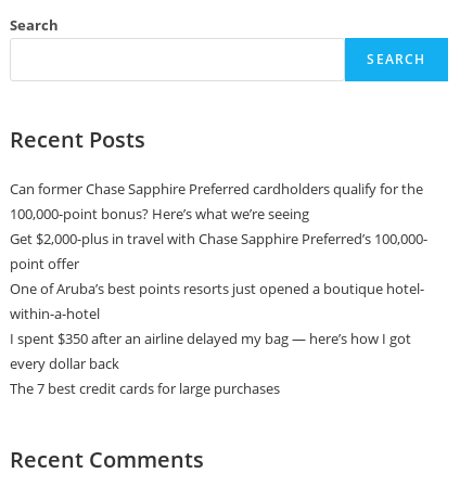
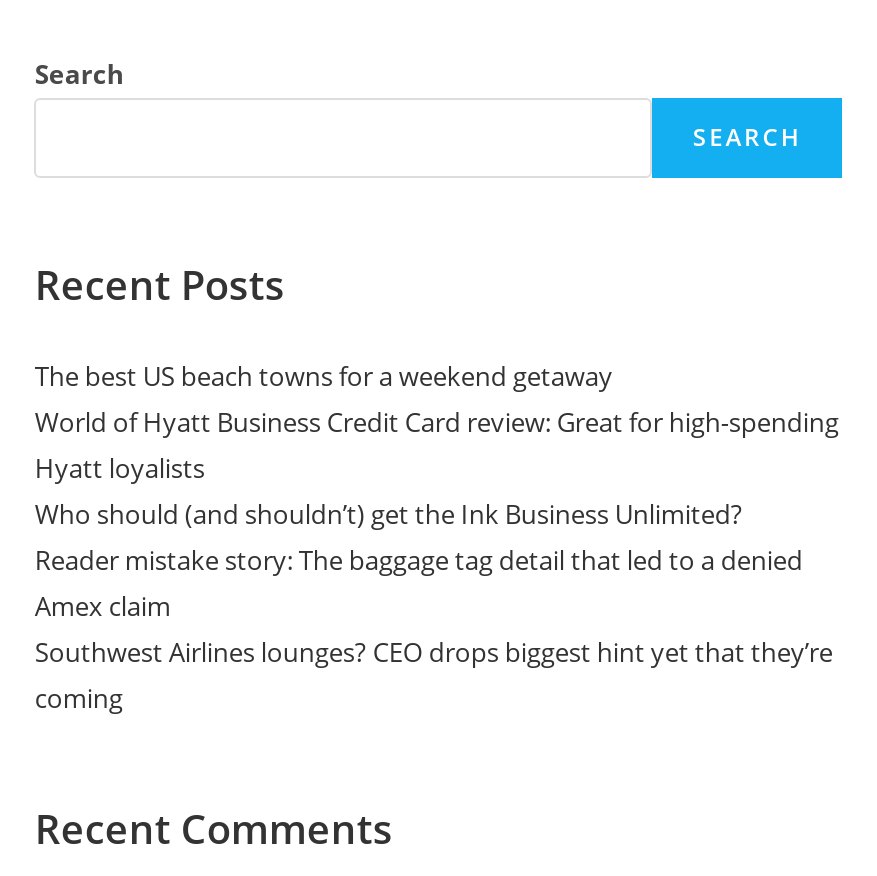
- Can former Chase Sapphire Preferred cardholders qualify for the
- 100,000-point bonus? Here’s what we’re seeing
- Get $2,000-plus in travel with Chase Sapphire Preferred’s 100,000-
- point offer
- One of Aruba’s best points resorts just opened a boutique hotel-
- within-a-hotel
- I spent $350 after an airline delayed my bag — here’s how I got
- every dollar back
- The 7 best credit cards for large purchases
+ The best US beach towns for a weekend getaway
+ World of Hyatt Business Credit Card review: Great for high-spending
+ Hyatt loyalists
+ Who should (and shouldn’t) get the Ink Business Unlimited?
+ Reader mistake story: The baggage tag detail that led to a denied
+ Amex claim
+ Southwest Airlines lounges? CEO drops biggest hint yet that they’re
+ coming
